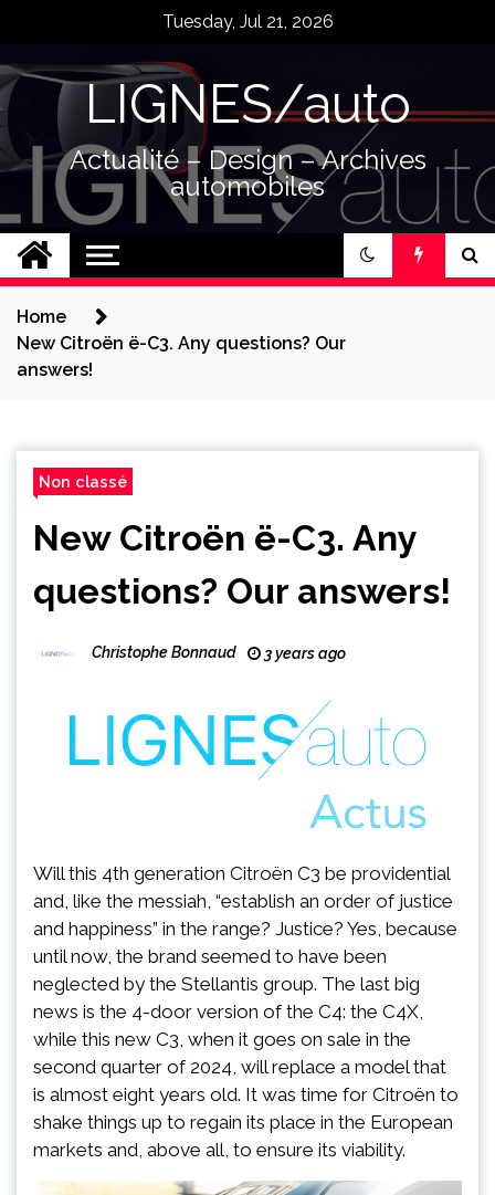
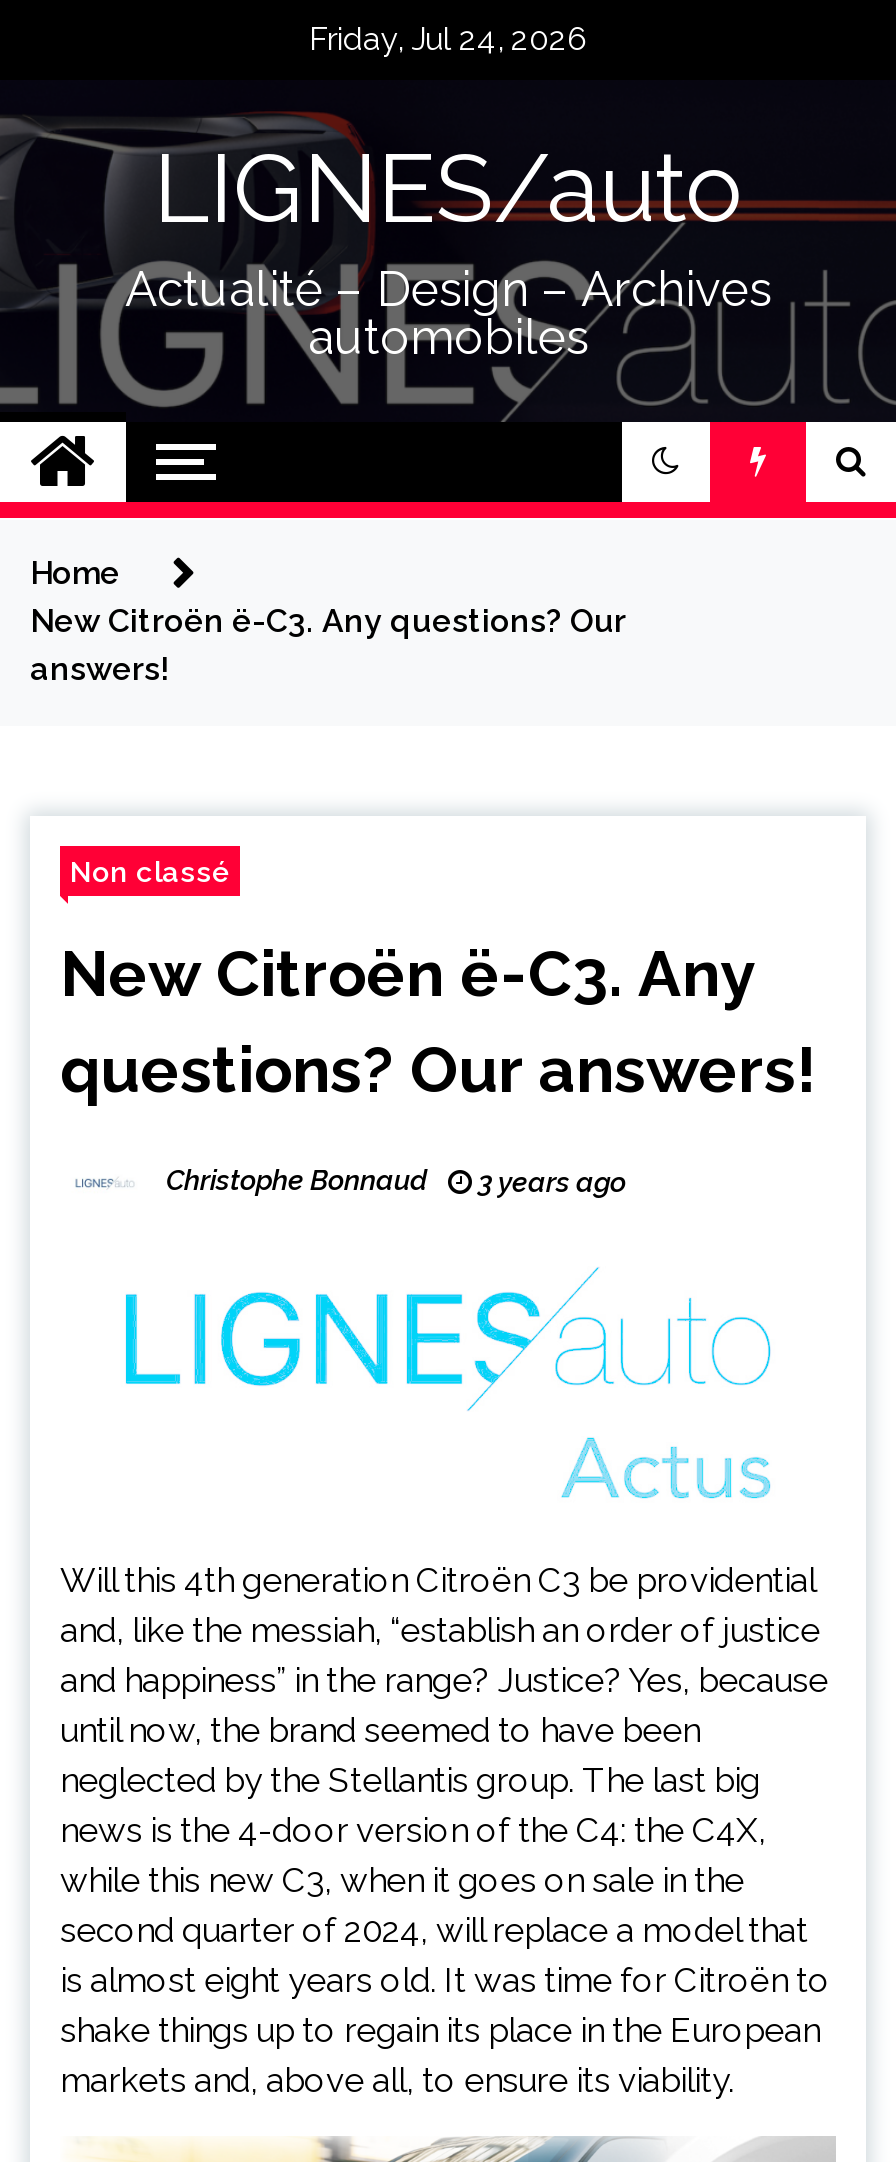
- Tuesday, Jul 21, 2026
+ Friday, Jul 24, 2026
